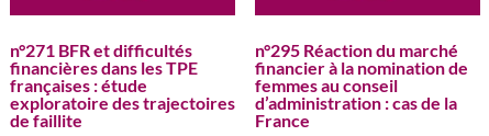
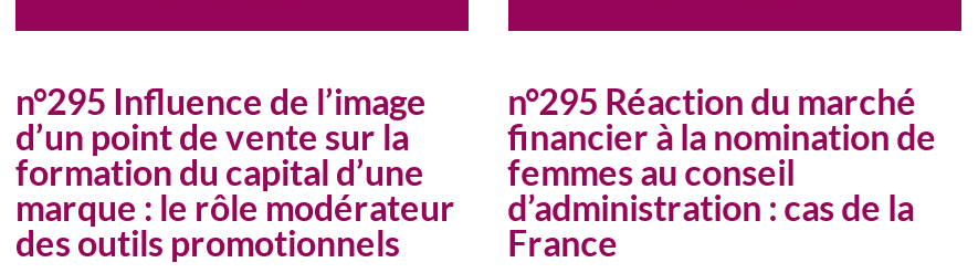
- n°271 BFR et difficultés
- financières dans les TPE
- françaises : étude
- exploratoire des trajectoires
- de faillite
+ n°295 Influence de l’image
+ d’un point de vente sur la
+ formation du capital d’une
+ marque : le rôle modérateur
+ des outils promotionnels
